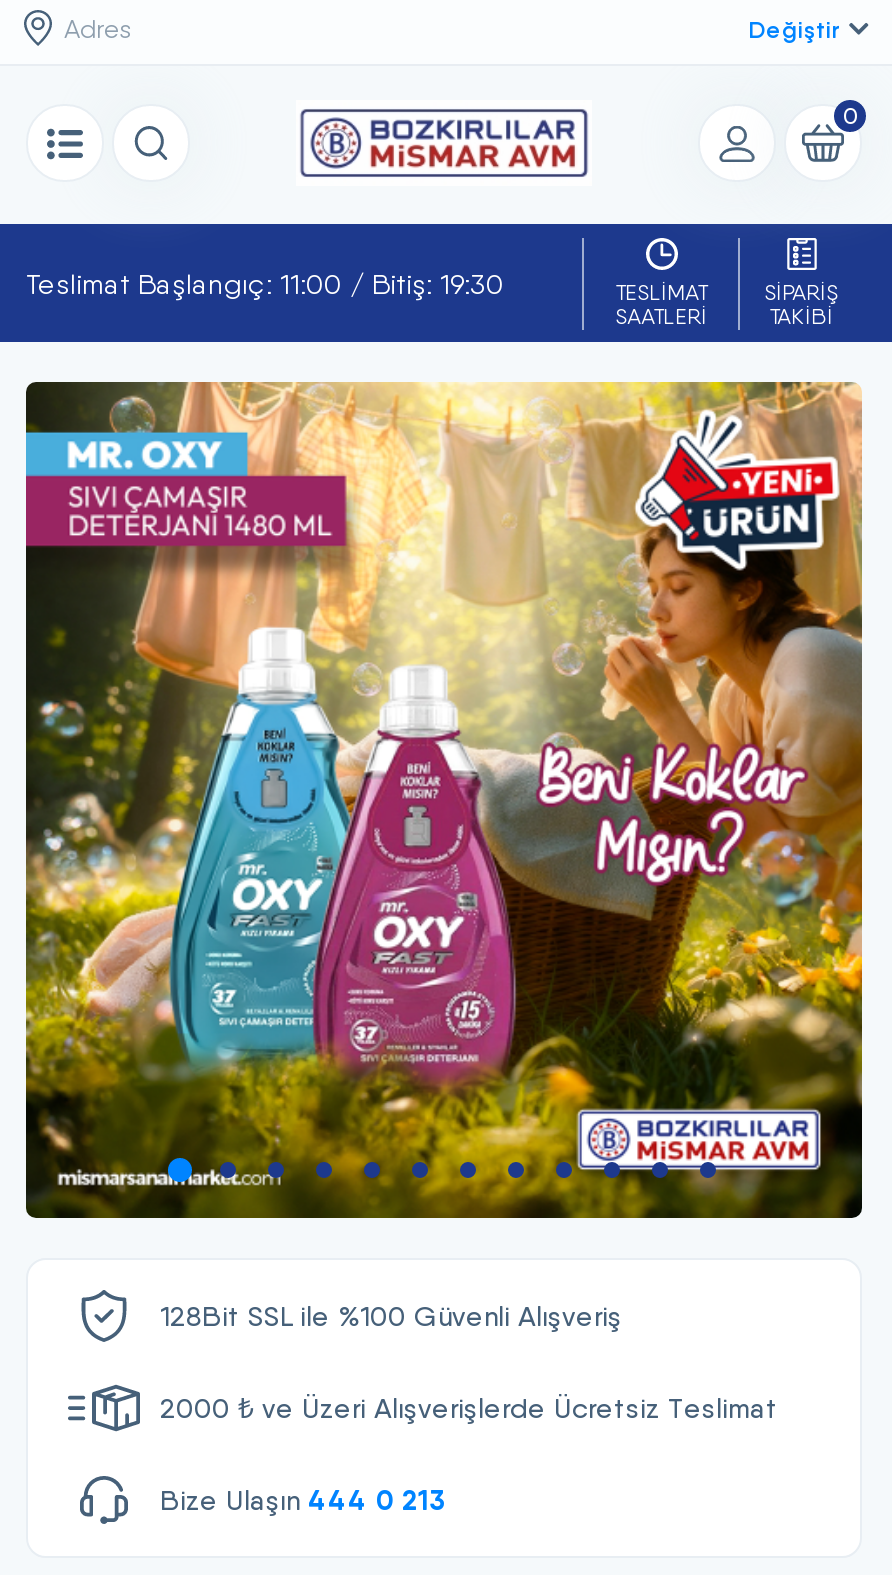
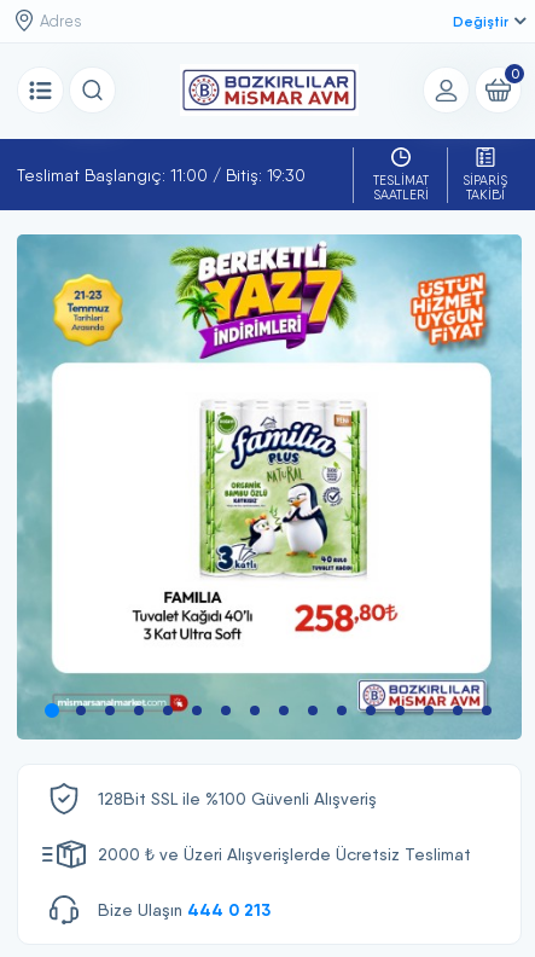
- [image]
+ [image]
